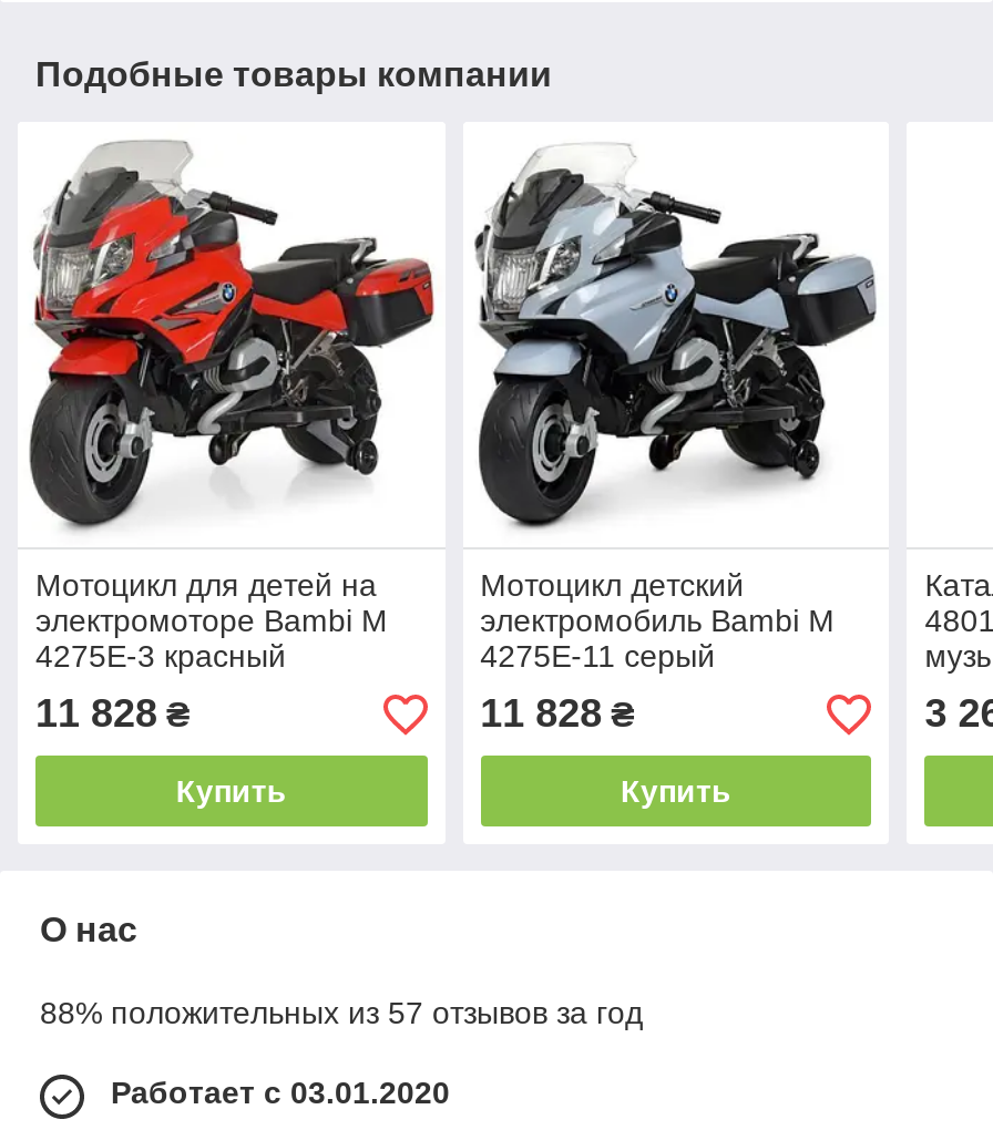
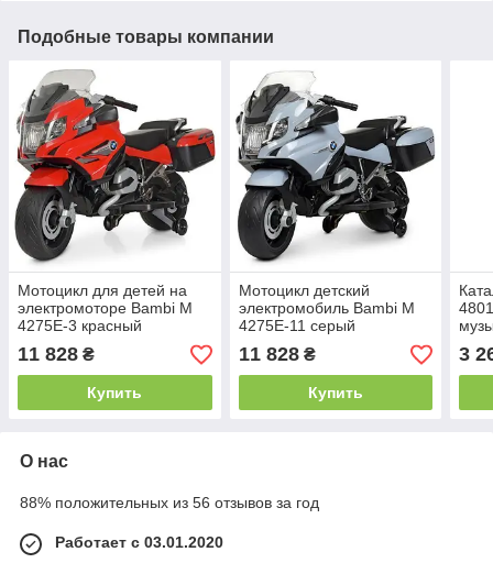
- 88% положительных из 57 отзывов за год
+ 88% положительных из 56 отзывов за год
